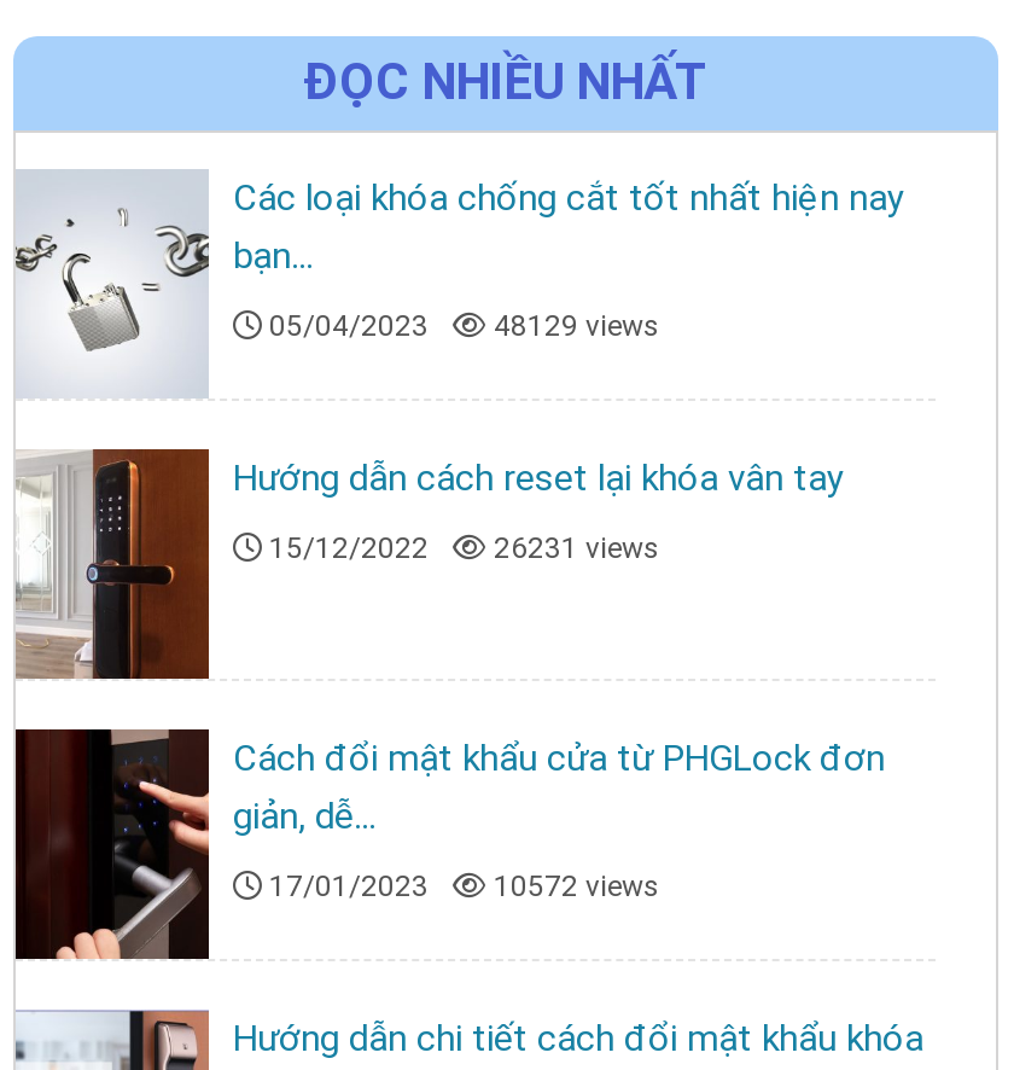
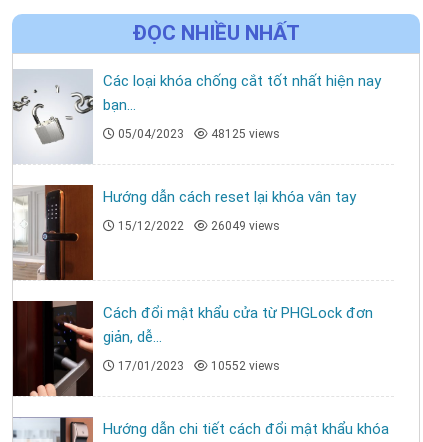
- 05/04/2023 48129 views
+ 05/04/2023 48125 views

- 15/12/2022 26231 views
+ 15/12/2022 26049 views

- 17/01/2023 10572 views
+ 17/01/2023 10552 views
